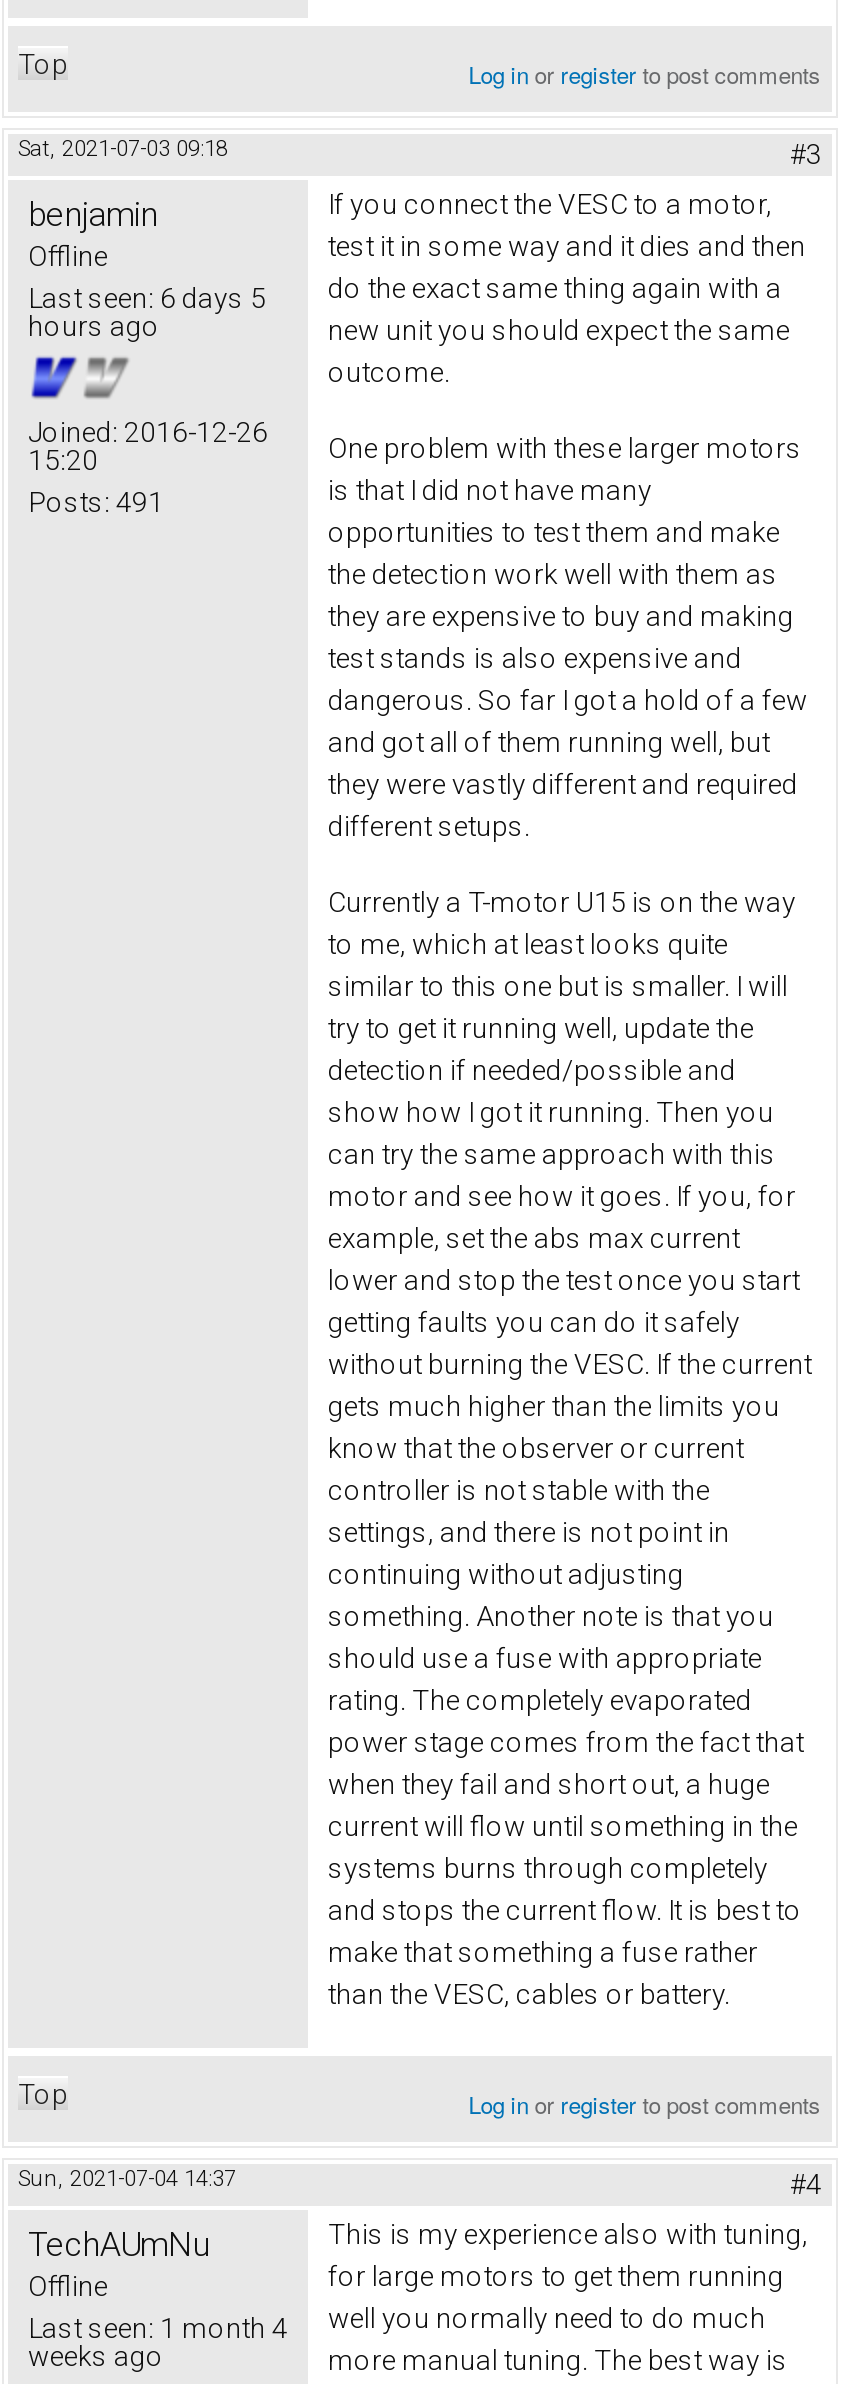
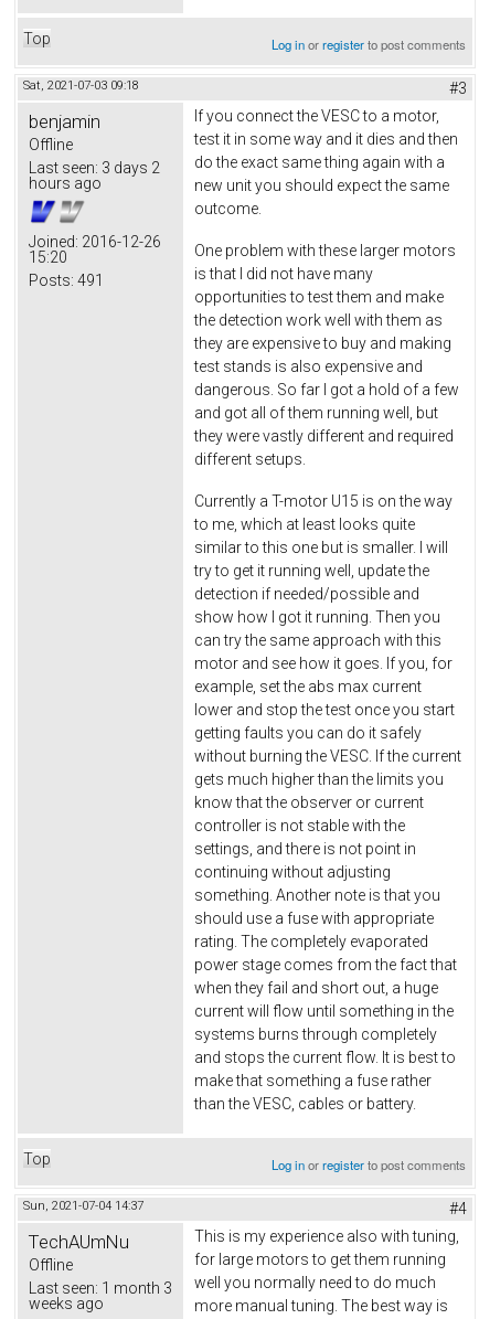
- Last seen: 6 days 5
+ Last seen: 3 days 2

- Last seen: 1 month 4
+ Last seen: 1 month 3
